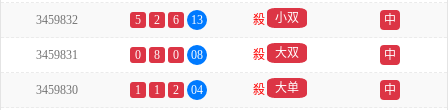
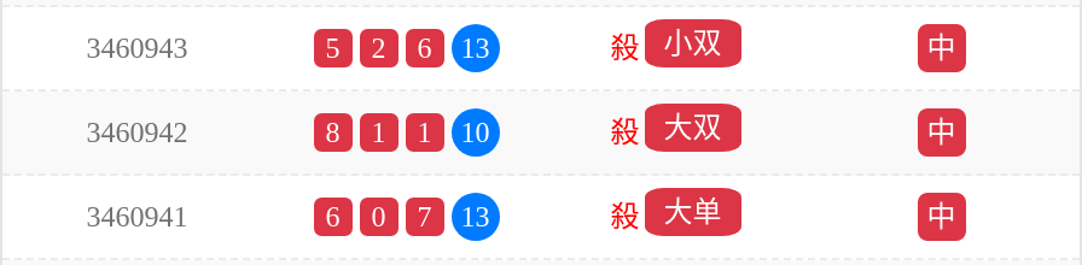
- 3459832
+ 3460943

- 3459831
- 0
+ 3460942

- 0
- 08
+ 1
+ 1
+ 10

- 3459830
+ 3460941

- 1
+ 6

- 1
+ 0

- 2
+ 7

- 04
+ 13
